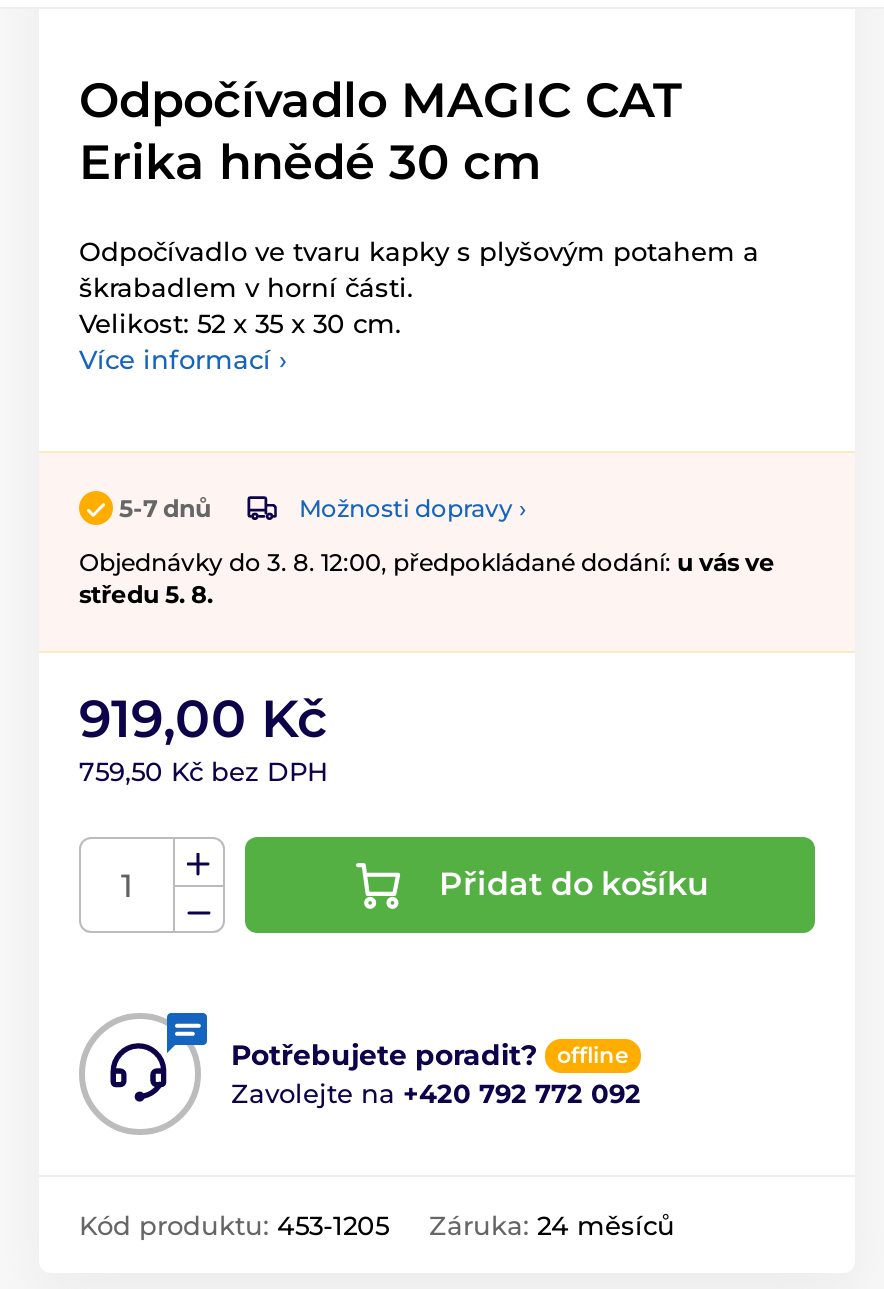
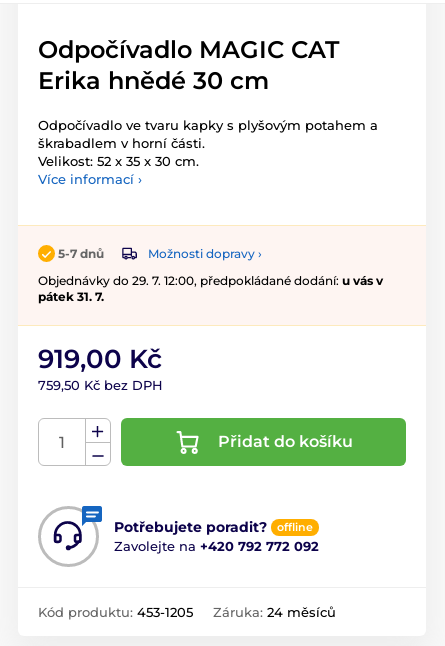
- Objednávky do 3. 8. 12:00, předpokládané dodání: u vás ve
- středu 5. 8.
+ Objednávky do 29. 7. 12:00, předpokládané dodání: u vás v
+ pátek 31. 7.
